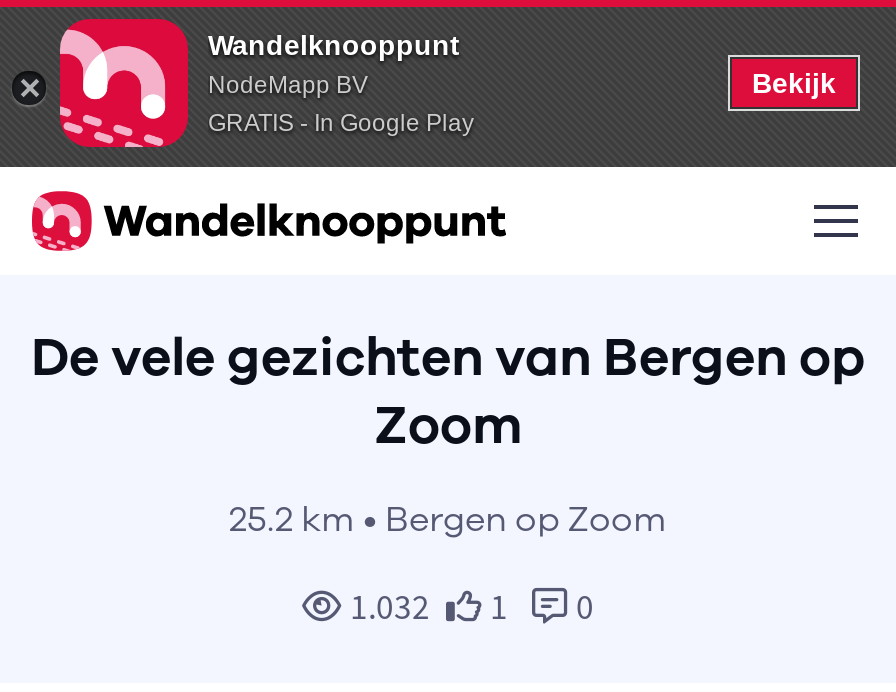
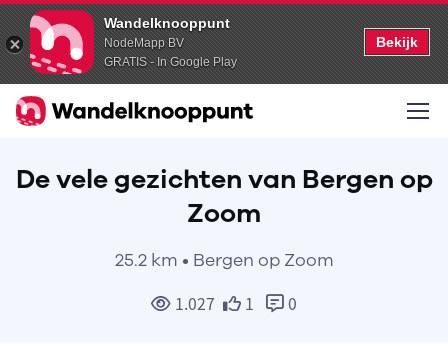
- 1.032 1 0
+ 1.027 1 0
